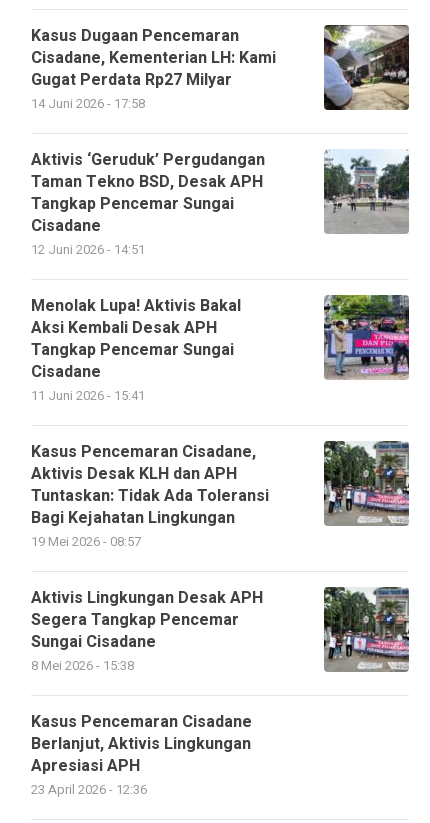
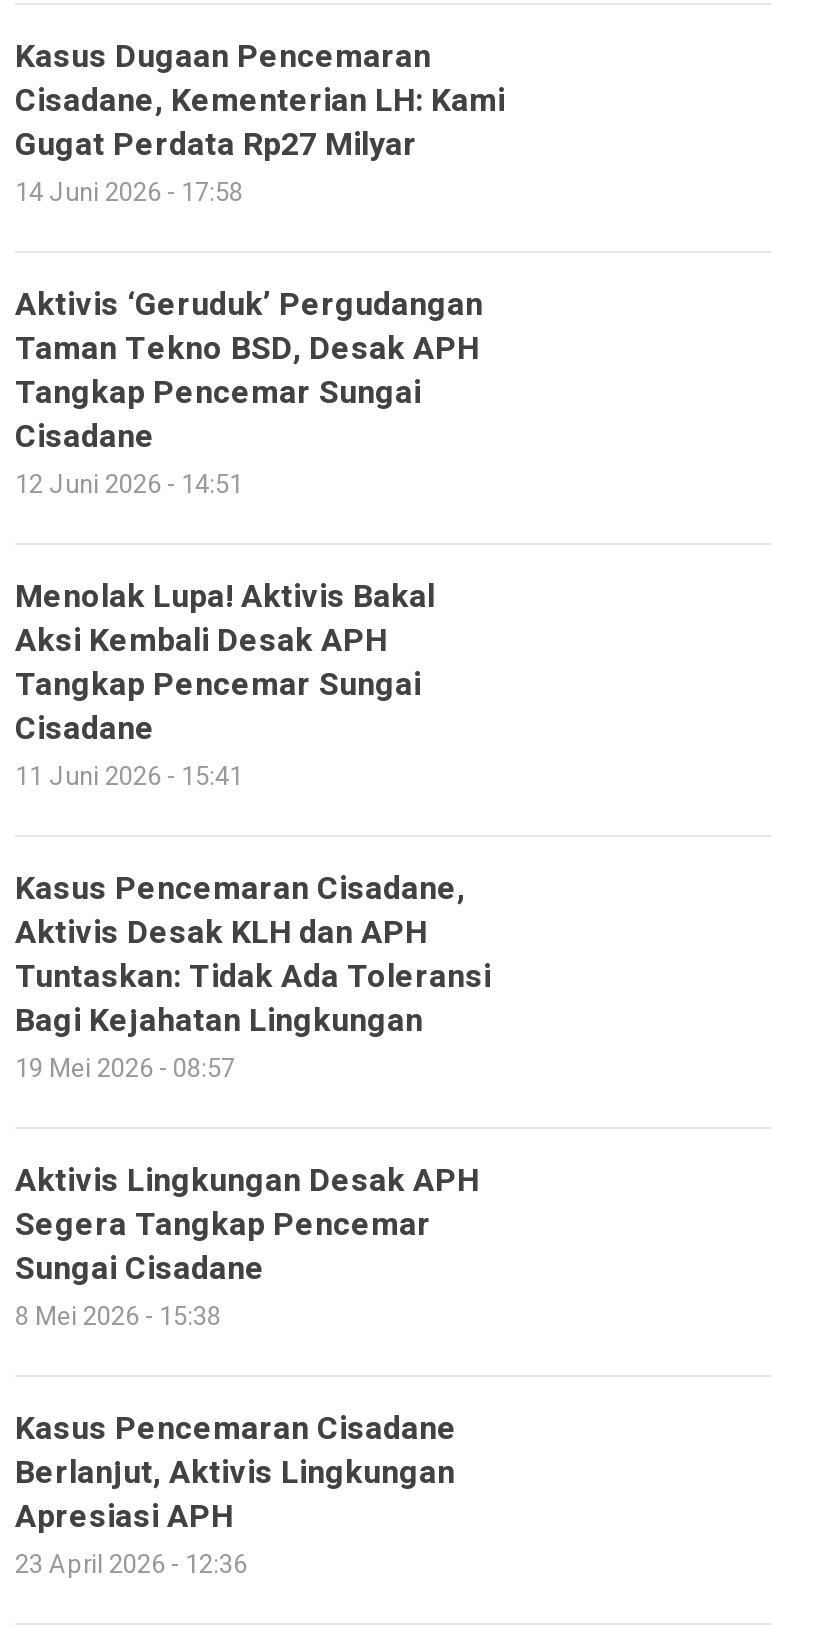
- [image]

- [image]

- [image]

- [image]

- [image]
